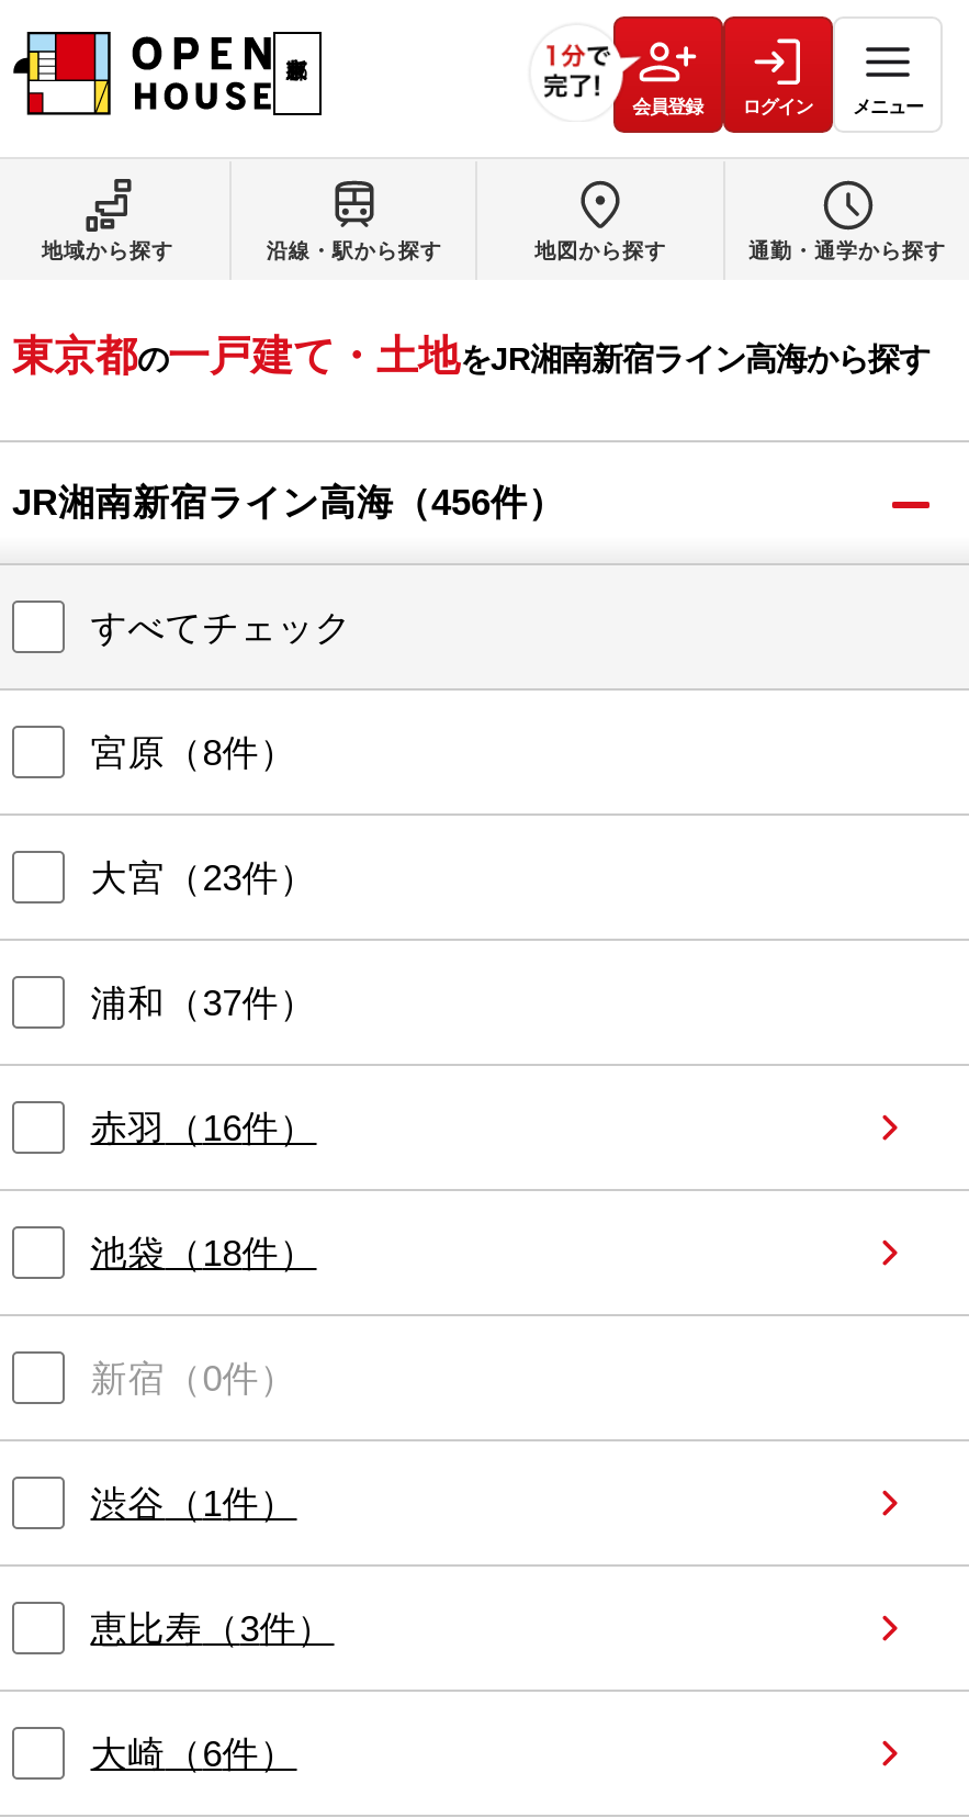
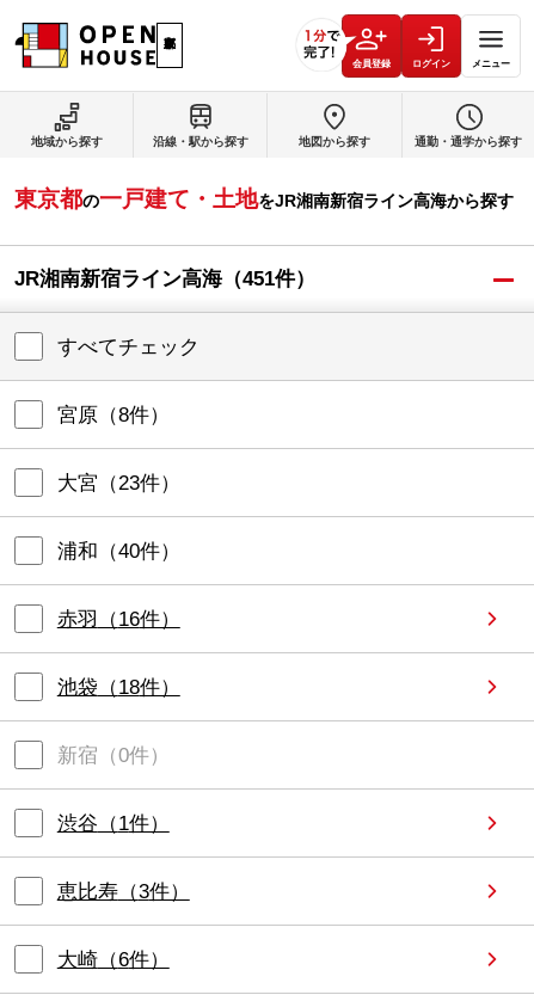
- JR湘南新宿ライン高海（456件）
+ JR湘南新宿ライン高海（451件）

- 浦和（37件）
+ 浦和（40件）
